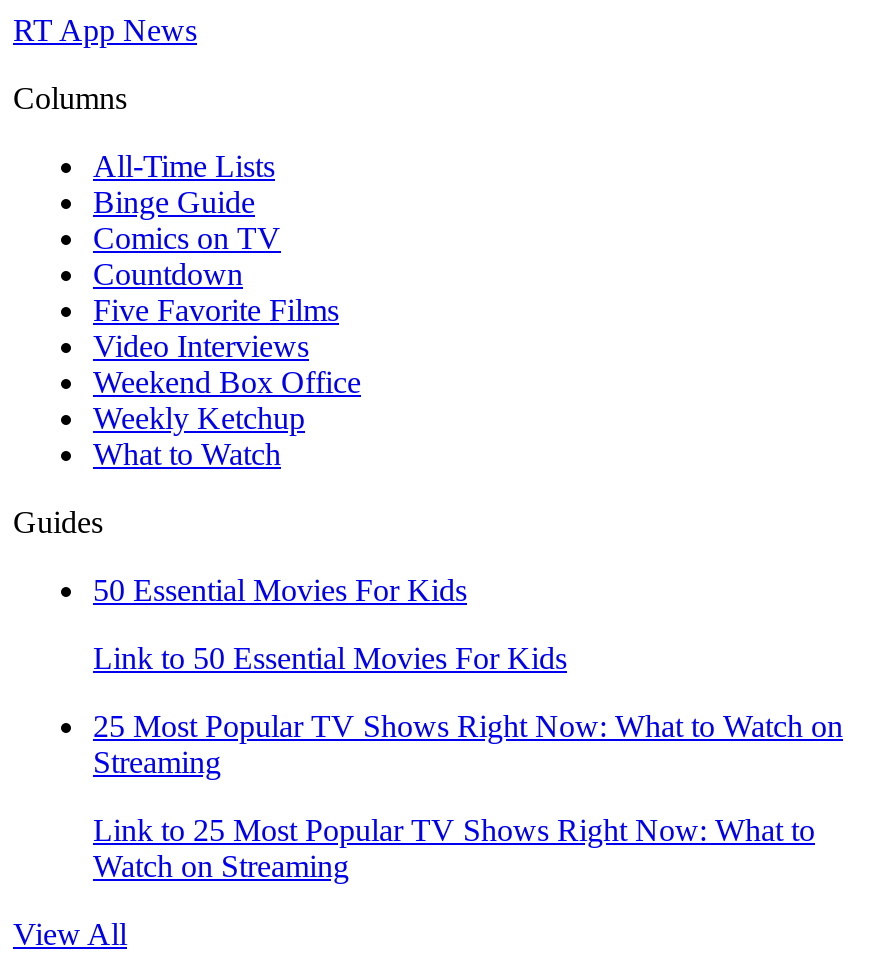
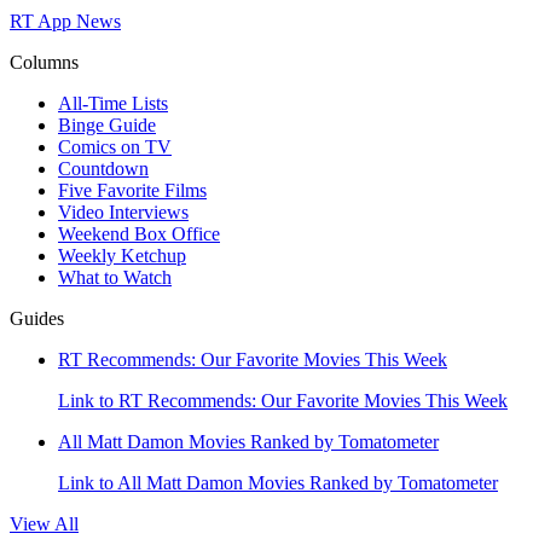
- 50 Essential Movies For Kids
+ RT Recommends: Our Favorite Movies This Week

- Link to 50 Essential Movies For Kids
+ Link to RT Recommends: Our Favorite Movies This Week

- 25 Most Popular TV Shows Right Now: What to Watch on
- Streaming
+ All Matt Damon Movies Ranked by Tomatometer

- Link to 25 Most Popular TV Shows Right Now: What to
- Watch on Streaming
+ Link to All Matt Damon Movies Ranked by Tomatometer
